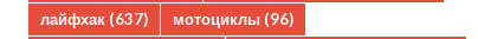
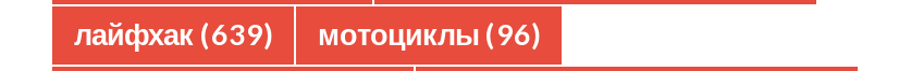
- лайфхак (637) мотоциклы (96)
+ лайфхак (639) мотоциклы (96)
